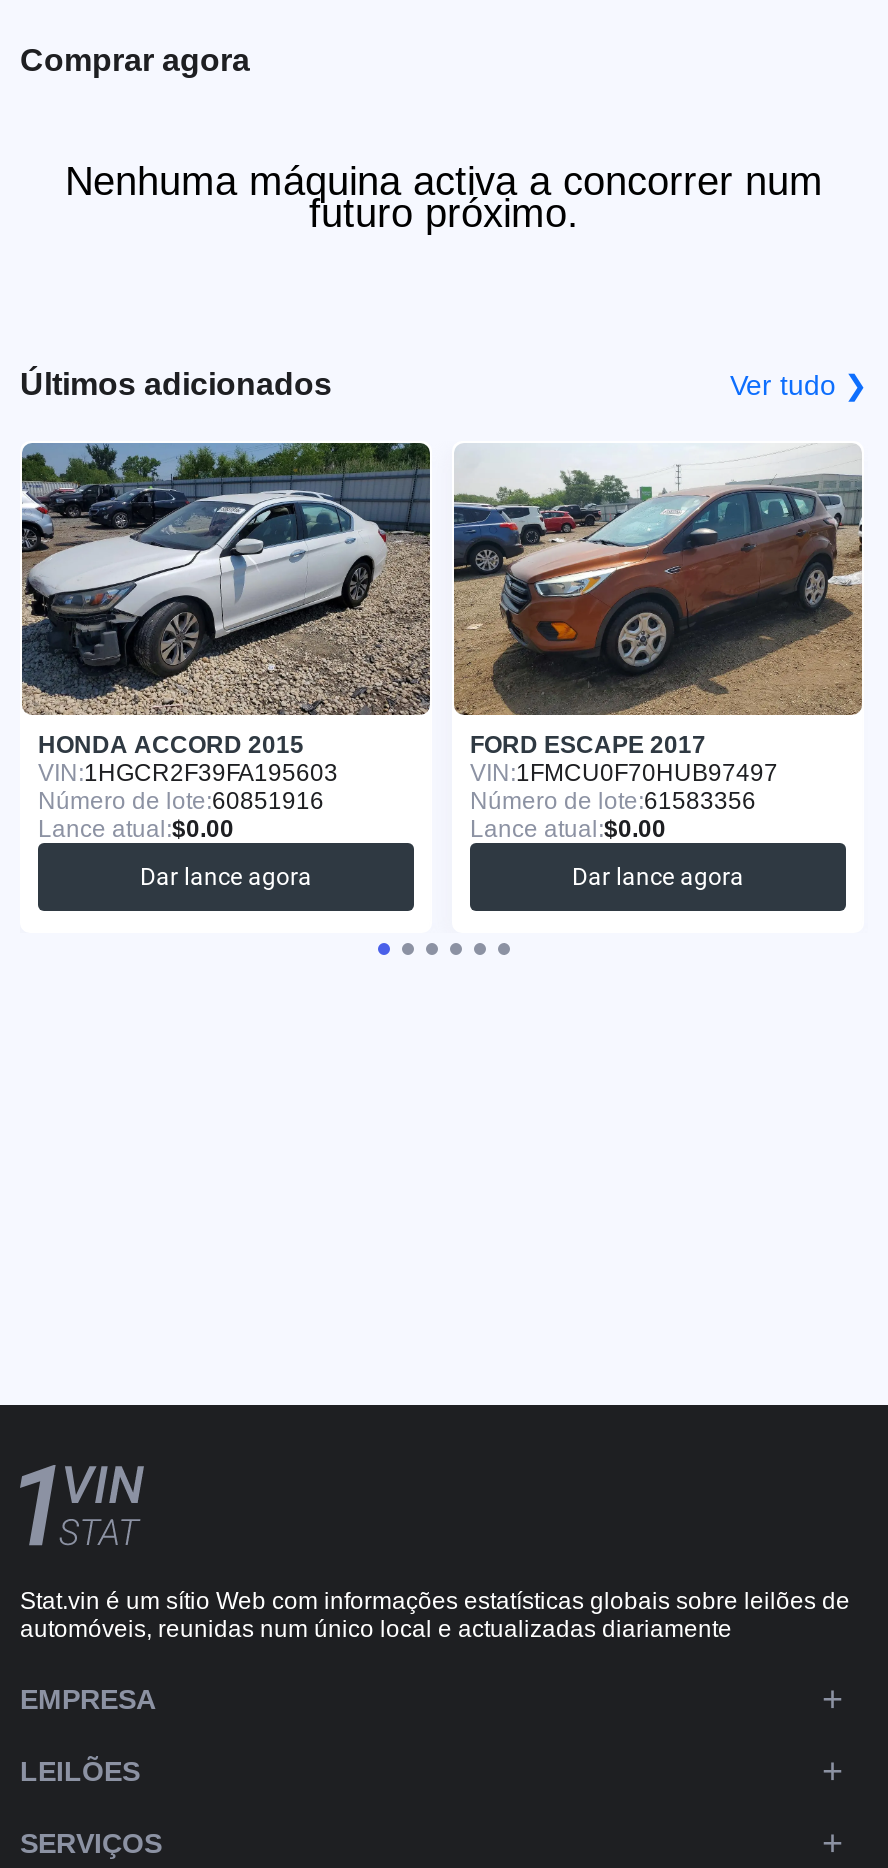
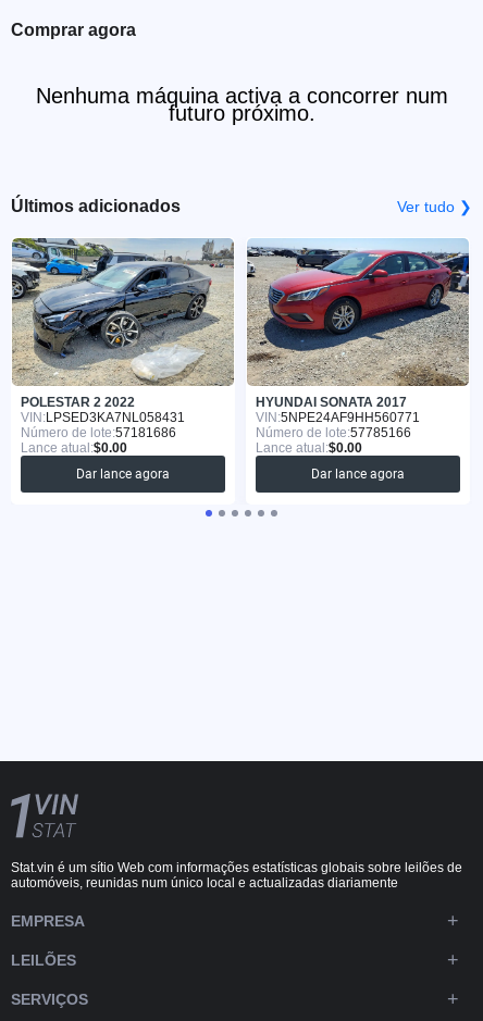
- [image]
- HONDA ACCORD 2015
- VIN: 1HGCR2F39FA195603
- Número de lote:60851916
+ [image]
+ POLESTAR 2 2022
+ VIN: LPSED3KA7NL058431
+ Número de lote:57181686

- [image]
- FORD ESCAPE 2017
- VIN: 1FMCU0F70HUB97497
- Número de lote:61583356
+ [image]
+ HYUNDAI SONATA 2017
+ VIN: 5NPE24AF9HH560771
+ Número de lote:57785166
